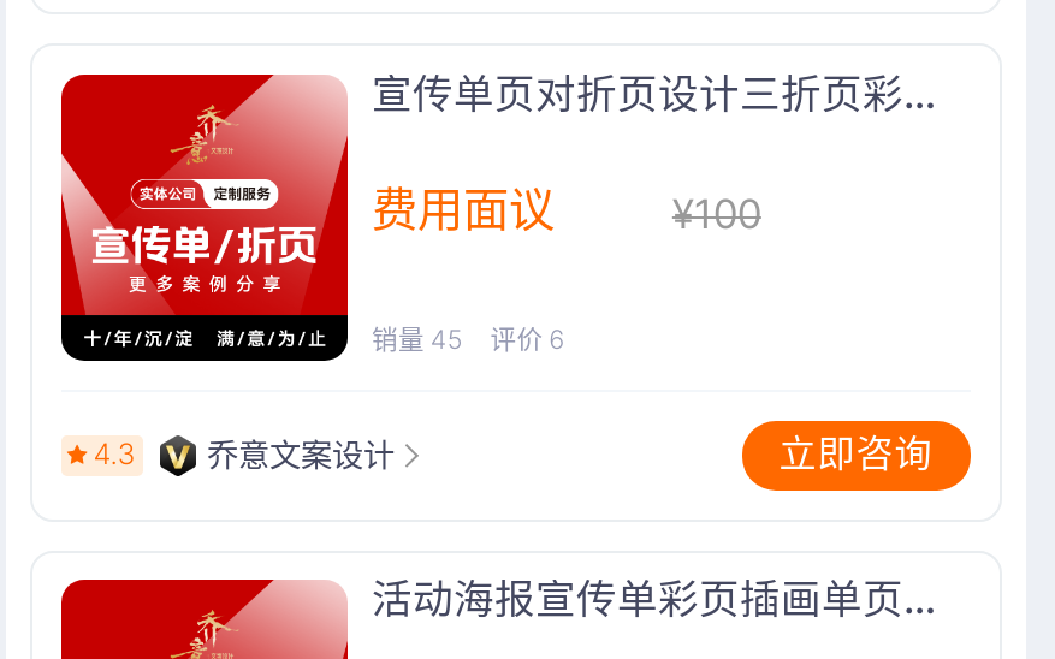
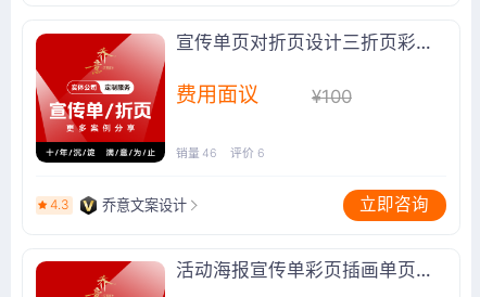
- 销量 45 评价 6
+ 销量 46 评价 6
